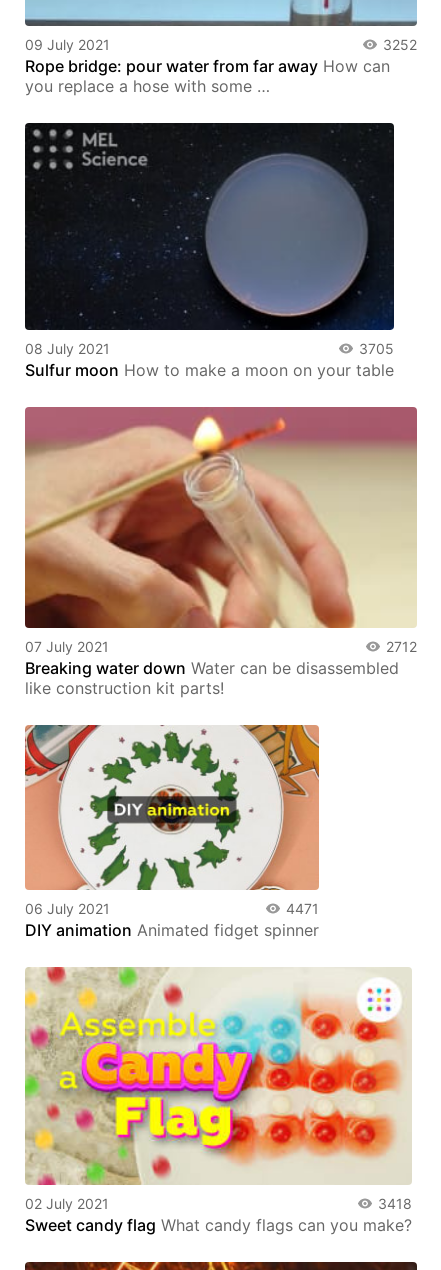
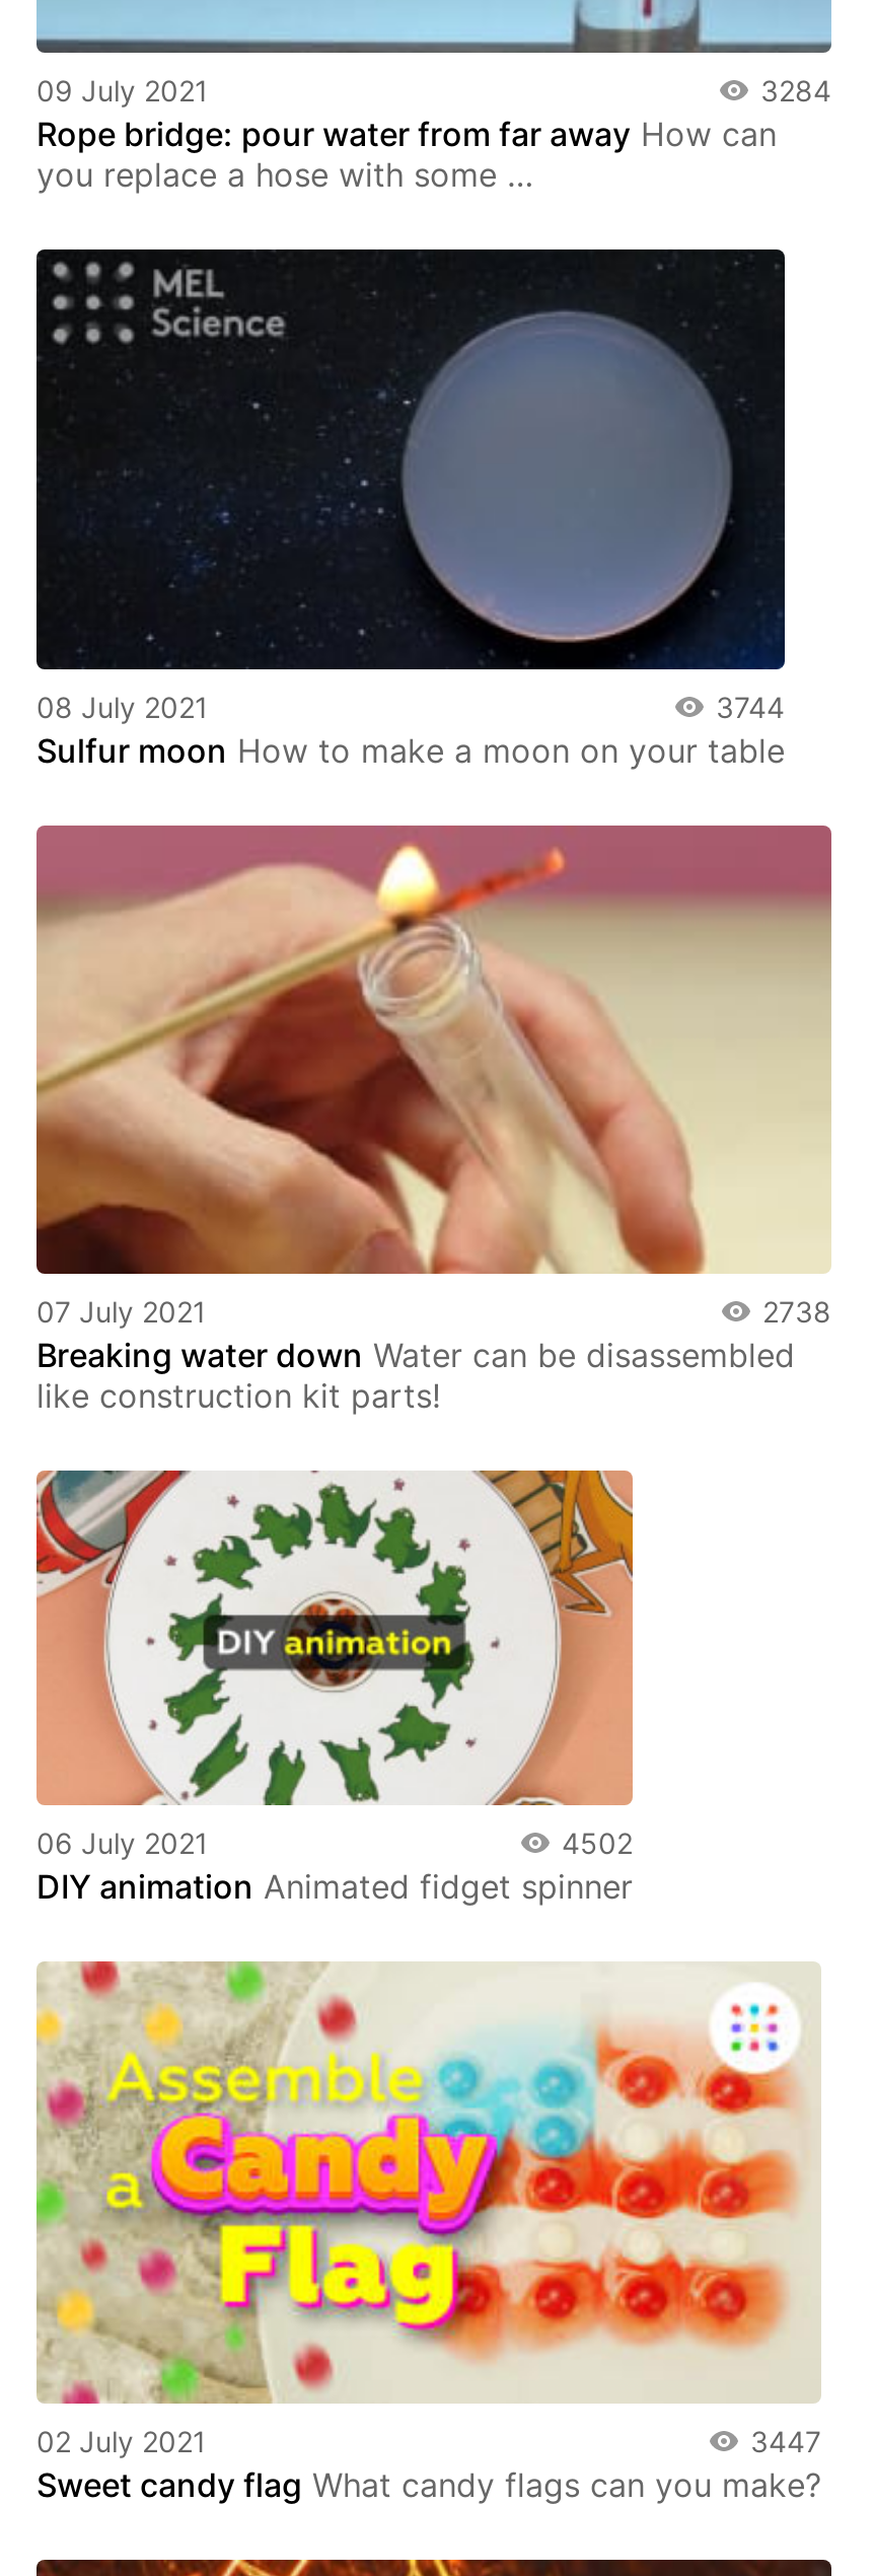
- 3252
+ 3284

- 3705
+ 3744

- 2712
+ 2738

- 4471
+ 4502

- 3418
+ 3447
